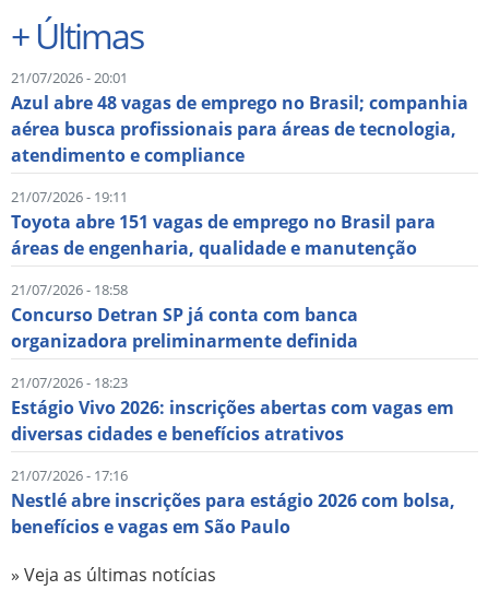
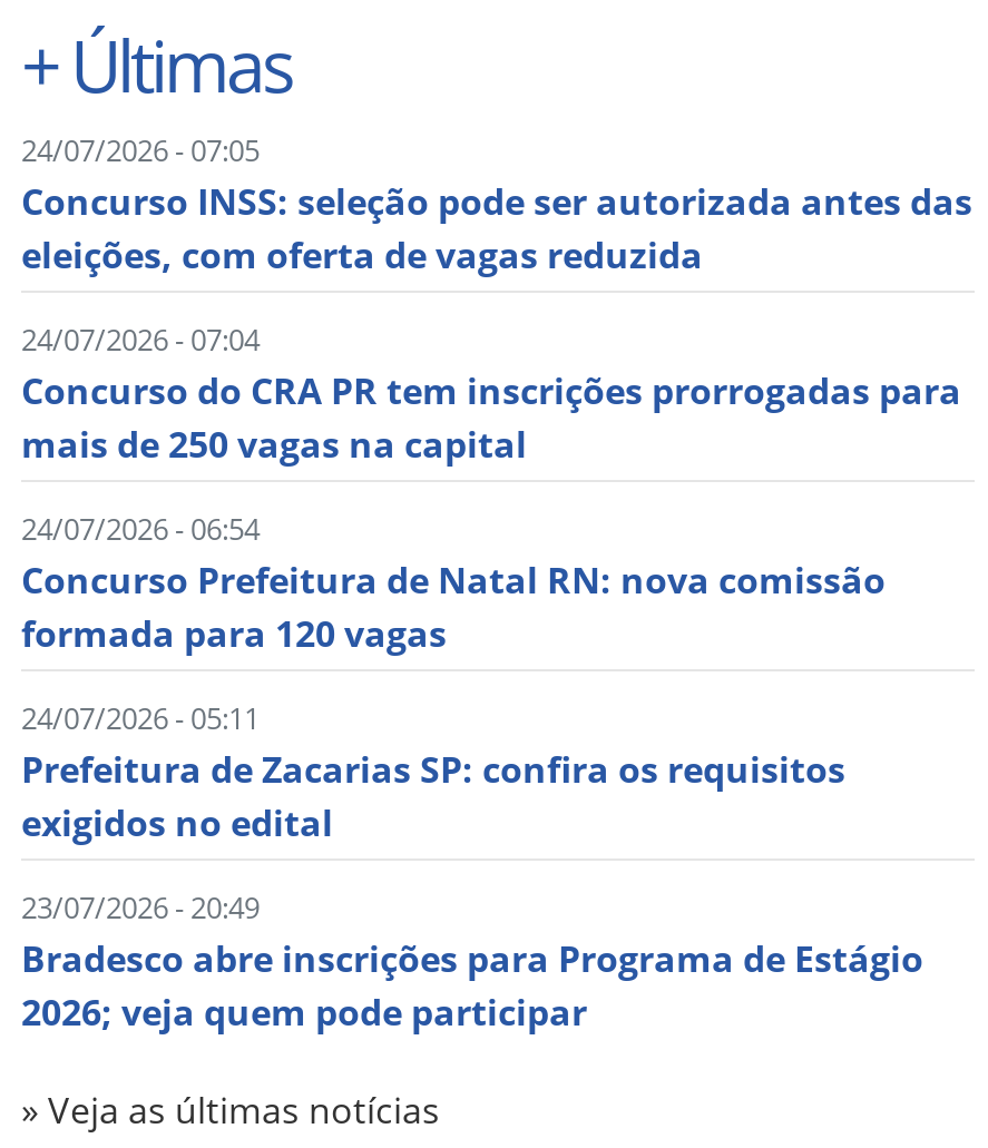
- 21/07/2026 - 20:01
- Azul abre 48 vagas de emprego no Brasil; companhia
- aérea busca profissionais para áreas de tecnologia,
- atendimento e compliance
+ 24/07/2026 - 07:05
+ Concurso INSS: seleção pode ser autorizada antes das
+ eleições, com oferta de vagas reduzida

- 21/07/2026 - 19:11
- Toyota abre 151 vagas de emprego no Brasil para
- áreas de engenharia, qualidade e manutenção
+ 24/07/2026 - 07:04
+ Concurso do CRA PR tem inscrições prorrogadas para
+ mais de 250 vagas na capital

- 21/07/2026 - 18:58
- Concurso Detran SP já conta com banca
- organizadora preliminarmente definida
+ 24/07/2026 - 06:54
+ Concurso Prefeitura de Natal RN: nova comissão
+ formada para 120 vagas

- 21/07/2026 - 18:23
- Estágio Vivo 2026: inscrições abertas com vagas em
- diversas cidades e benefícios atrativos
+ 24/07/2026 - 05:11
+ Prefeitura de Zacarias SP: confira os requisitos
+ exigidos no edital

- 21/07/2026 - 17:16
- Nestlé abre inscrições para estágio 2026 com bolsa,
- benefícios e vagas em São Paulo
+ 23/07/2026 - 20:49
+ Bradesco abre inscrições para Programa de Estágio
+ 2026; veja quem pode participar
